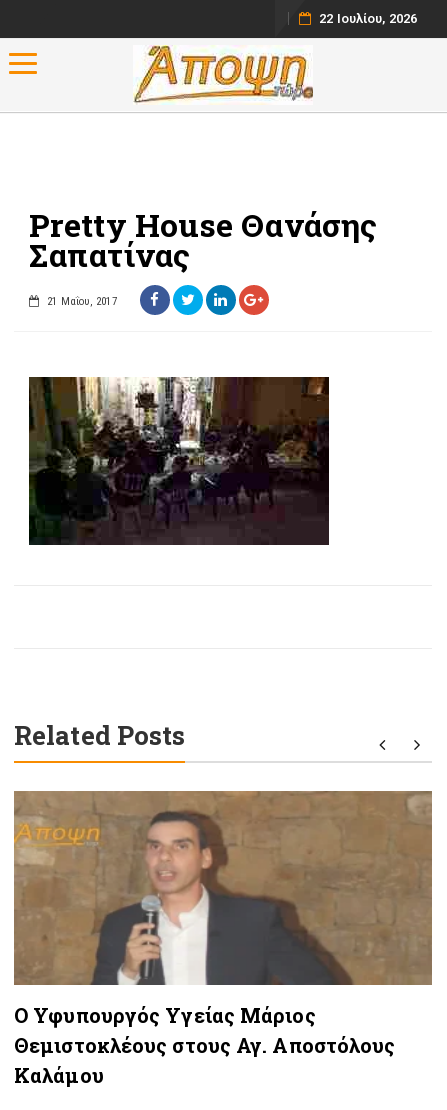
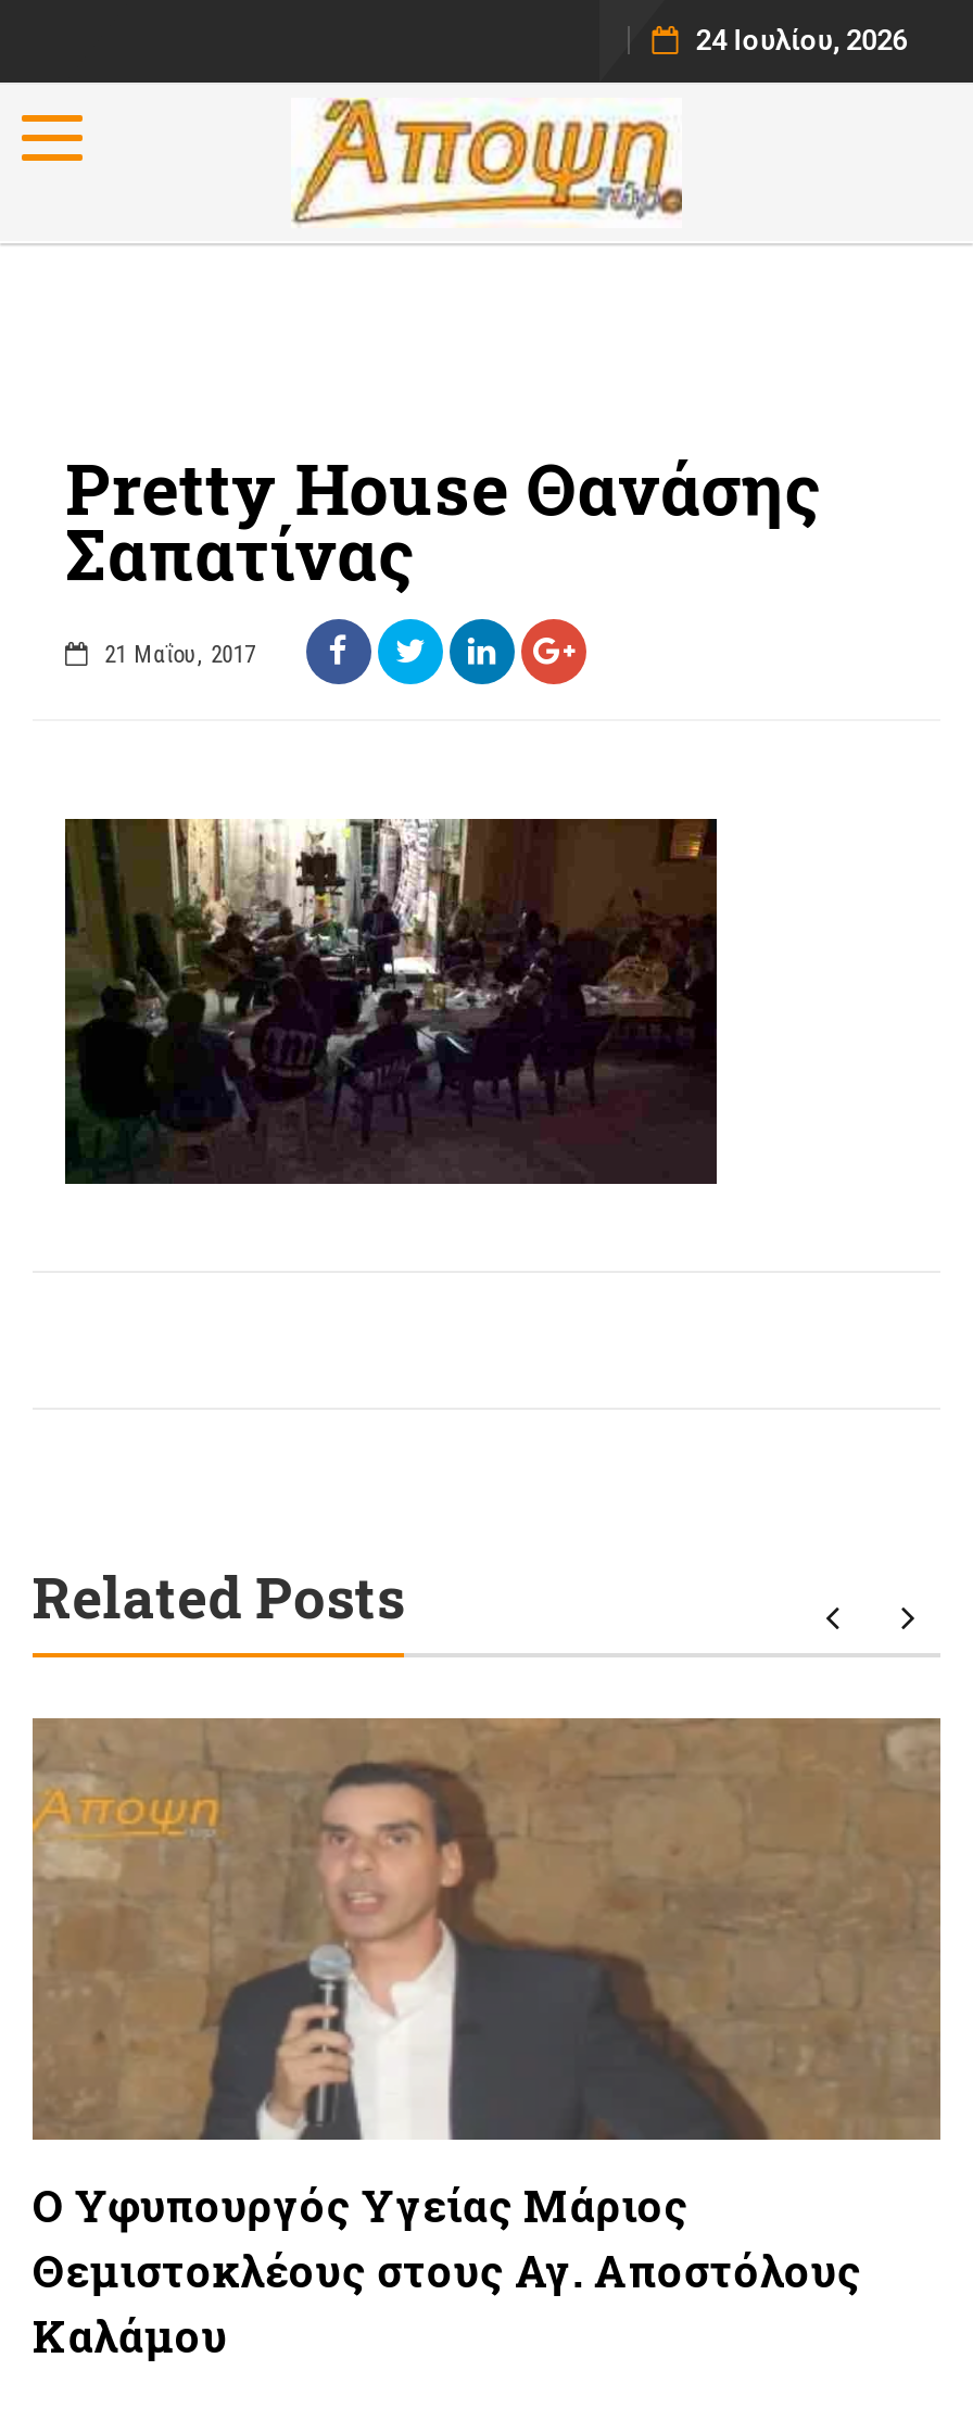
- 22 Ιουλίου, 2026
+ 24 Ιουλίου, 2026
